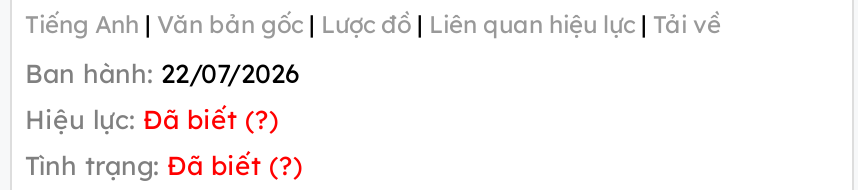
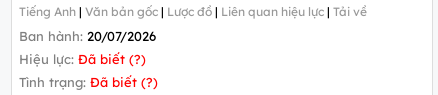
- Ban hành: 22/07/2026
+ Ban hành: 20/07/2026
